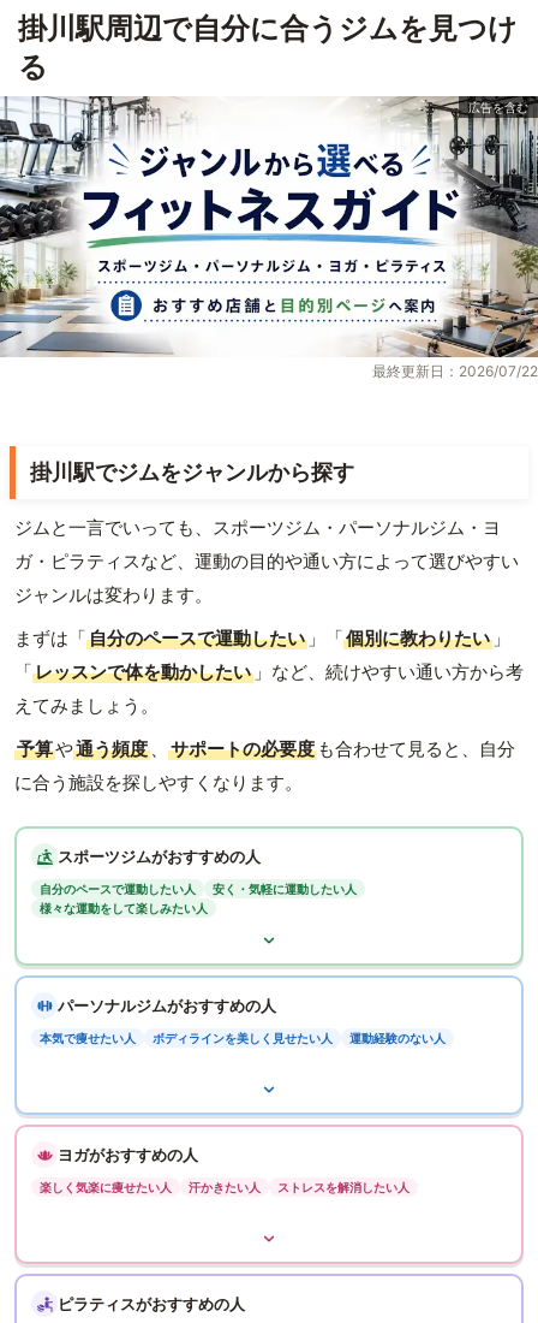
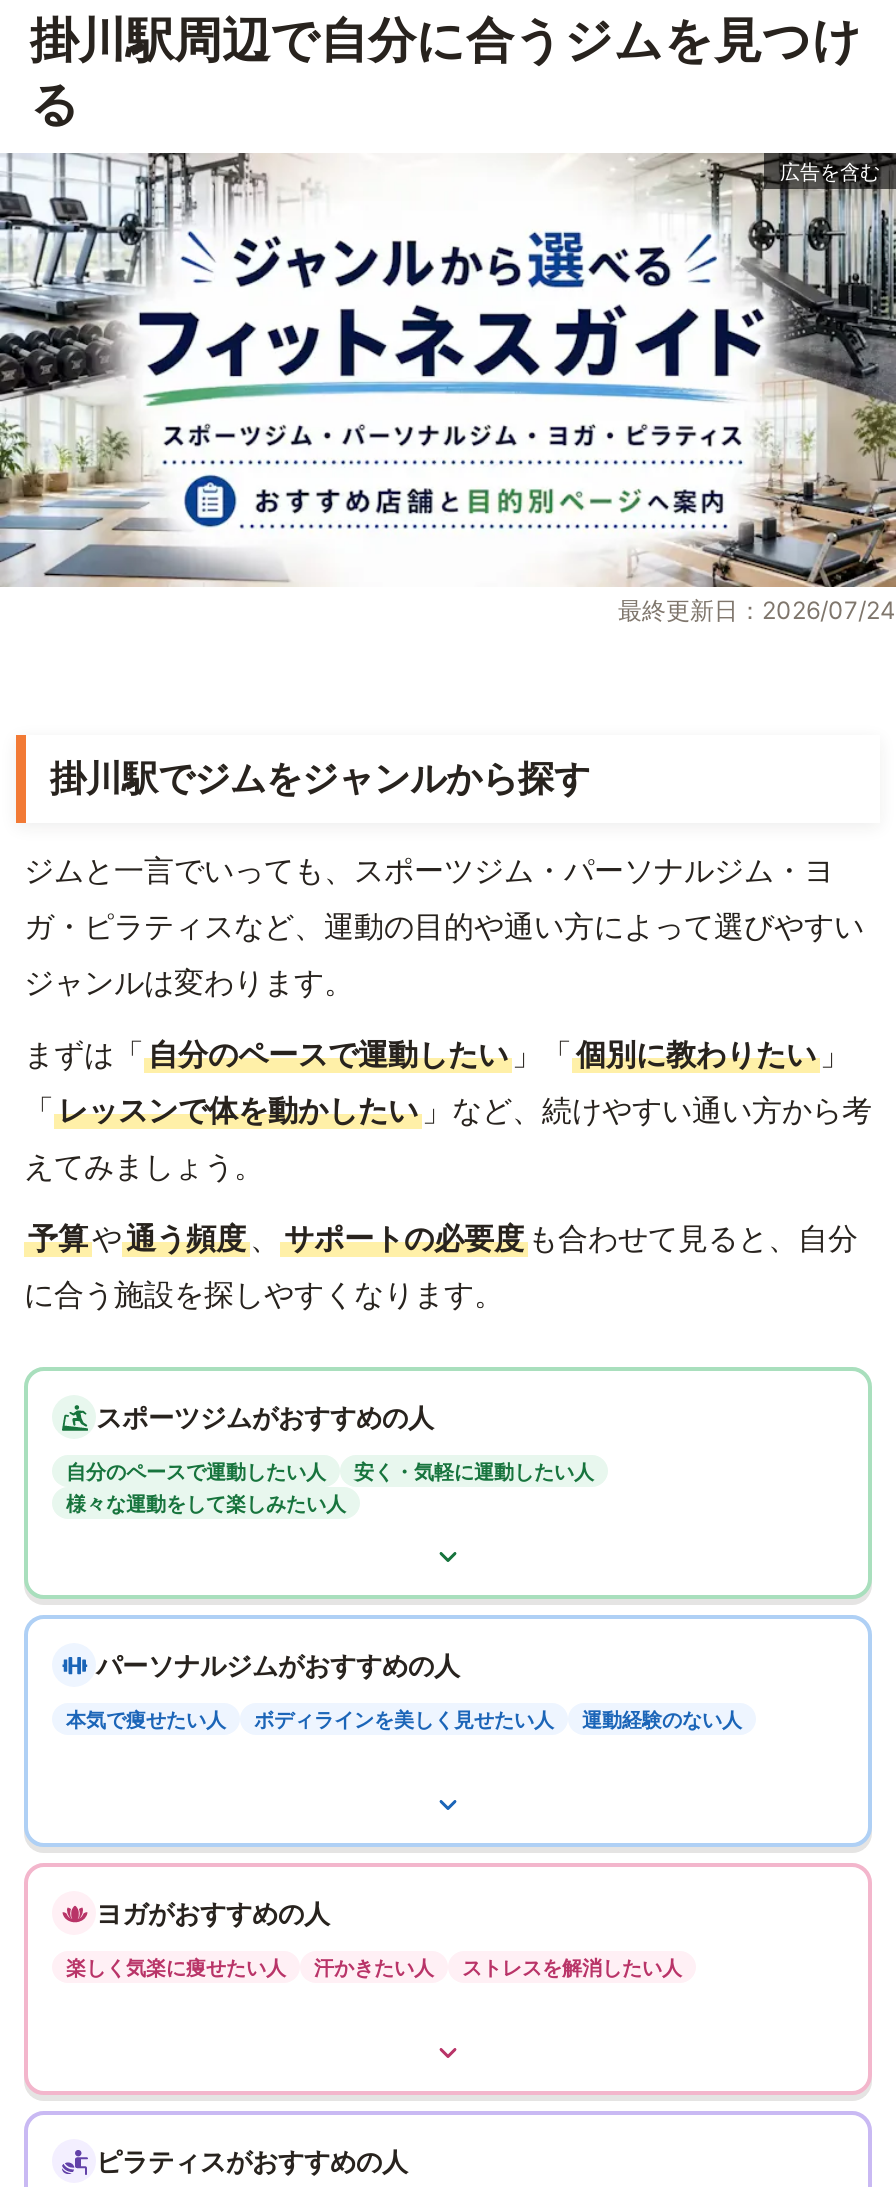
- 最終更新日：2026/07/22
+ 最終更新日：2026/07/24
